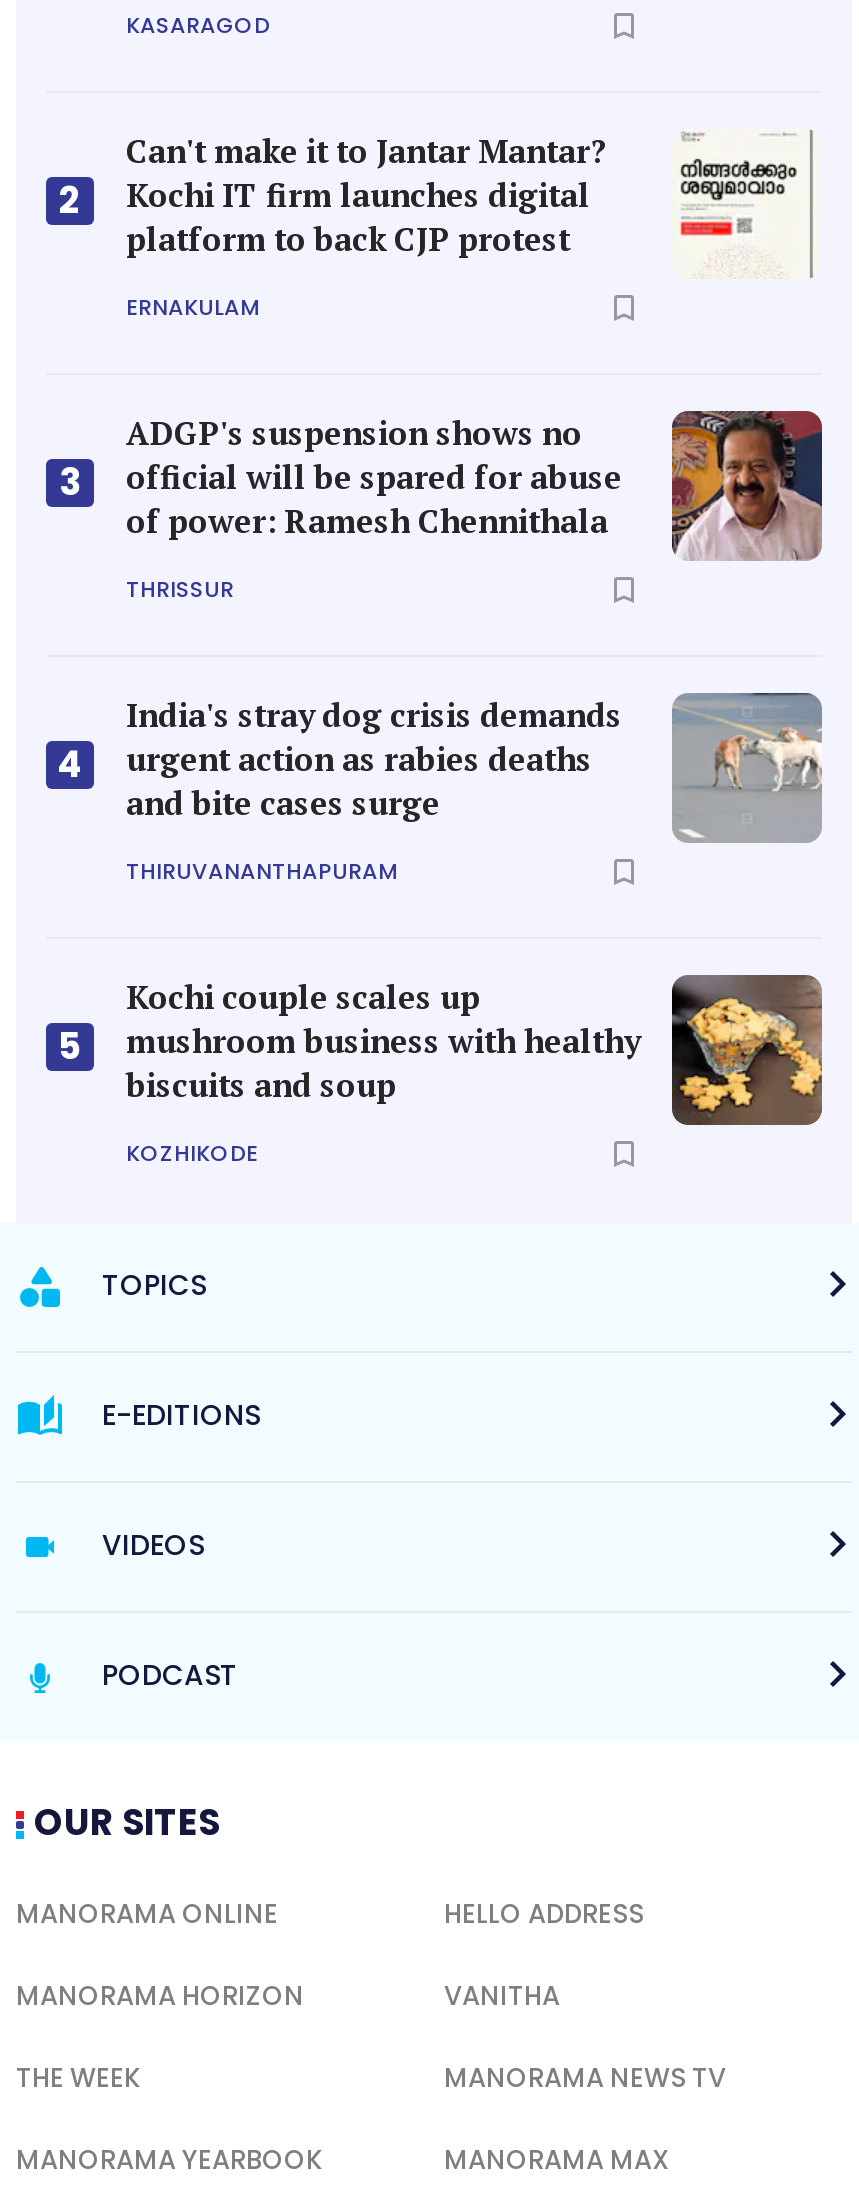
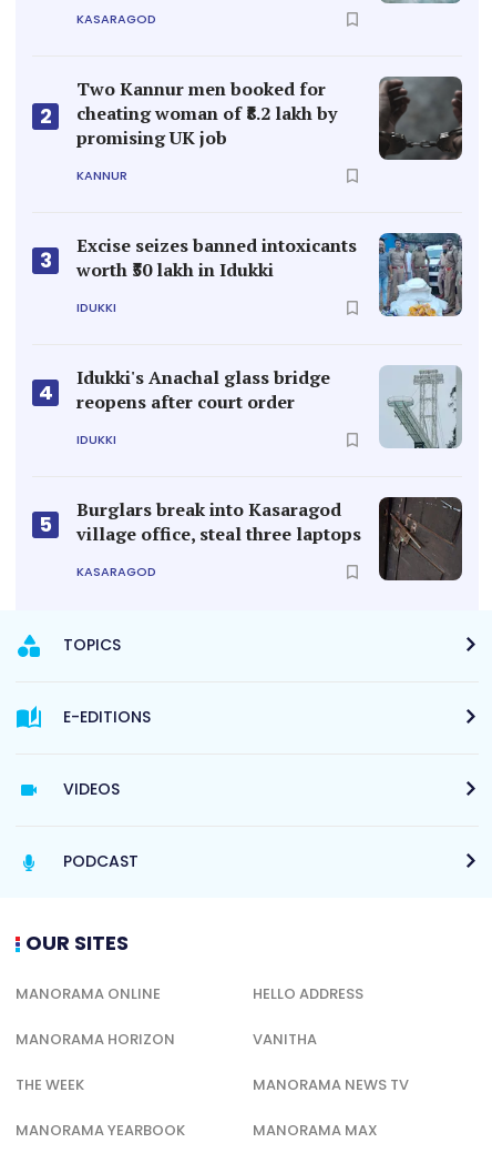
- [image]
- Can't make it to Jantar Mantar?
- Kochi IT firm launches digital
- platform to back CJP protest
+ [image]
+ Two Kannur men booked for
+ cheating woman of ₹8.2 lakh by
+ promising UK job

- ERNAKULAM
+ KANNUR

- [image]
- ADGP's suspension shows no
- official will be spared for abuse
- of power: Ramesh Chennithala
+ [image]
+ Excise seizes banned intoxicants
+ worth ₹50 lakh in Idukki

- THRISSUR
+ IDUKKI

- India's stray dog crisis demands
- urgent action as rabies deaths
- and bite cases surge
+ Idukki's Anachal glass bridge
+ reopens after court order

- [image]
+ [image]

- THIRUVANANTHAPURAM
+ IDUKKI

- [image]
- Kochi couple scales up
- mushroom business with healthy
- biscuits and soup
+ [image]
+ Burglars break into Kasaragod
+ village office, steal three laptops

- KOZHIKODE
+ KASARAGOD
